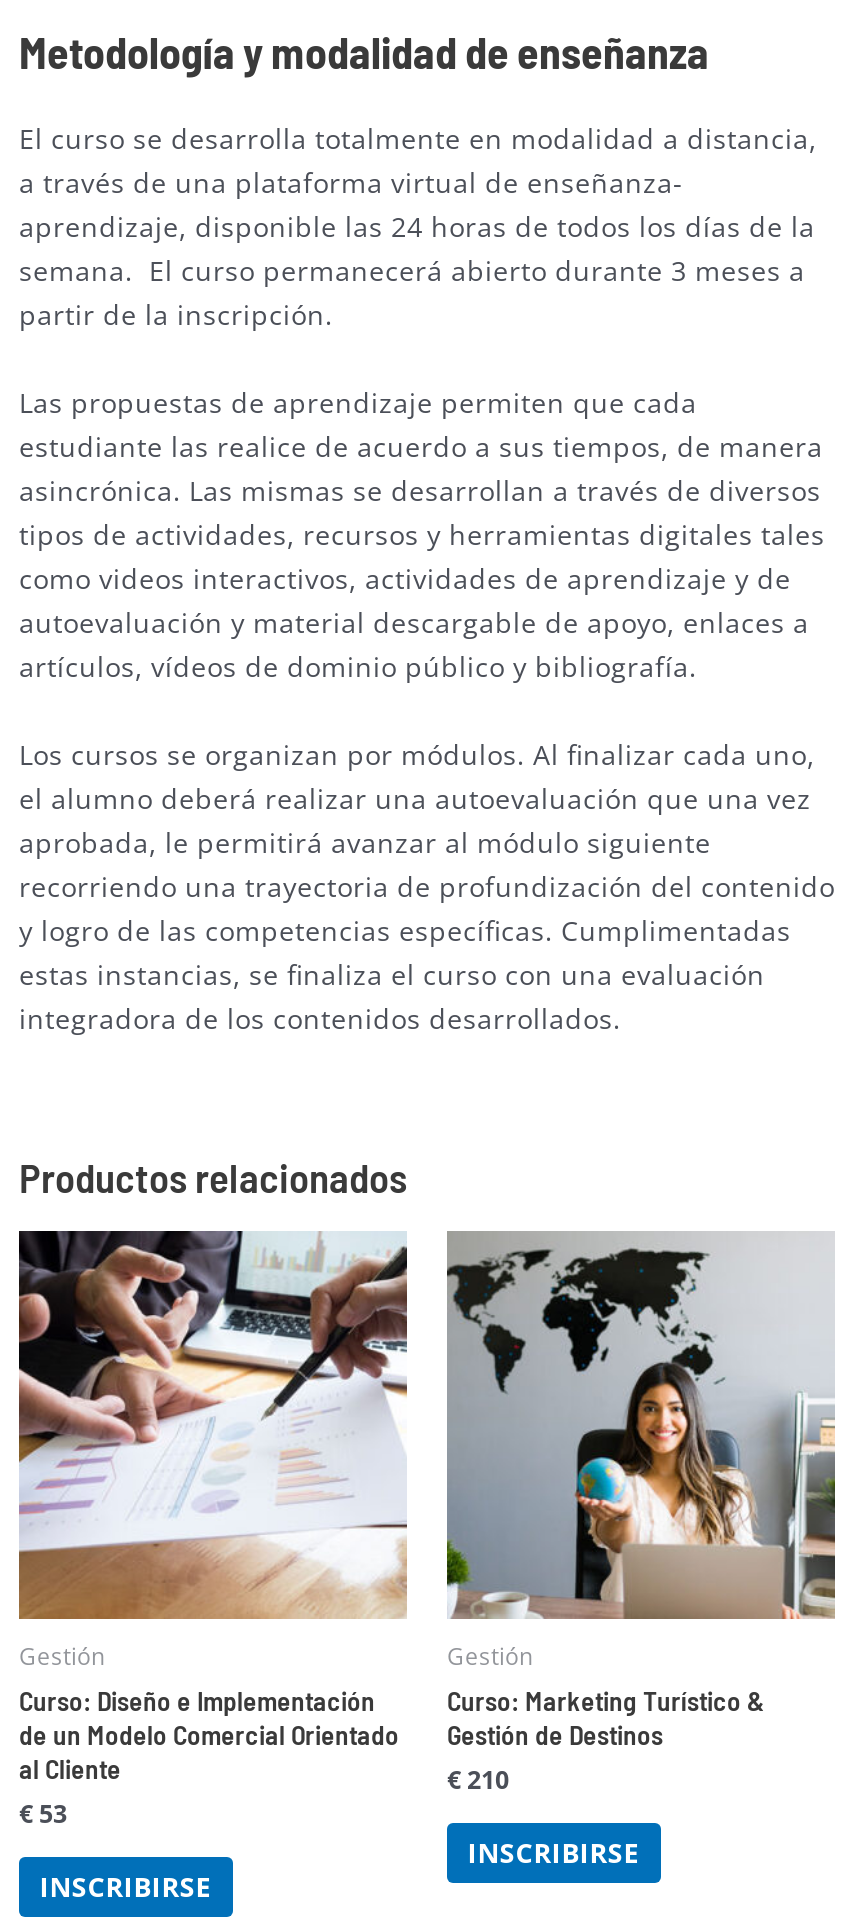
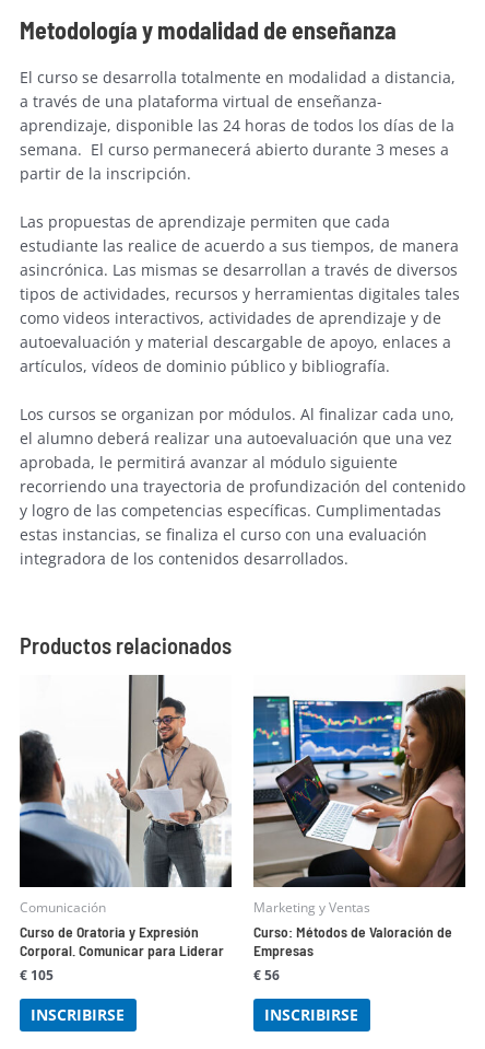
- [image]
- Gestión
- Curso: Diseño e Implementación
- de un Modelo Comercial Orientado
- al Cliente
- €53
+ [image]
+ Comunicación
+ Curso de Oratoria y Expresión
+ Corporal. Comunicar para Liderar
+ €105

- [image]
- Gestión
- Curso: Marketing Turístico &
- Gestión de Destinos
- €210
+ [image]
+ Marketing y Ventas
+ Curso: Métodos de Valoración de
+ Empresas
+ €56
